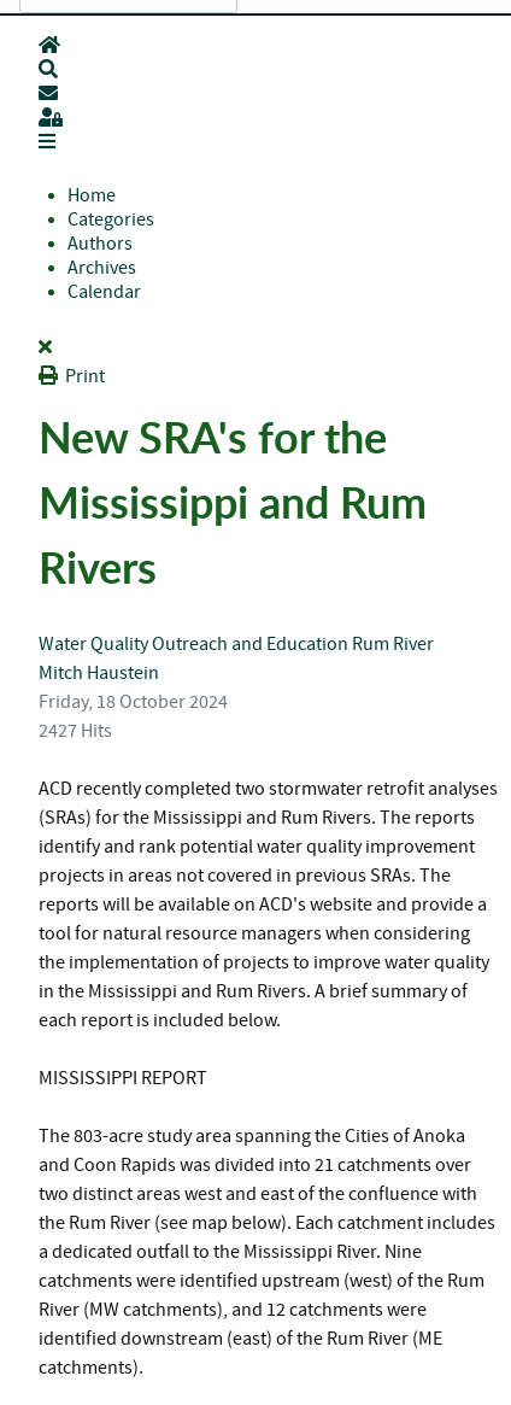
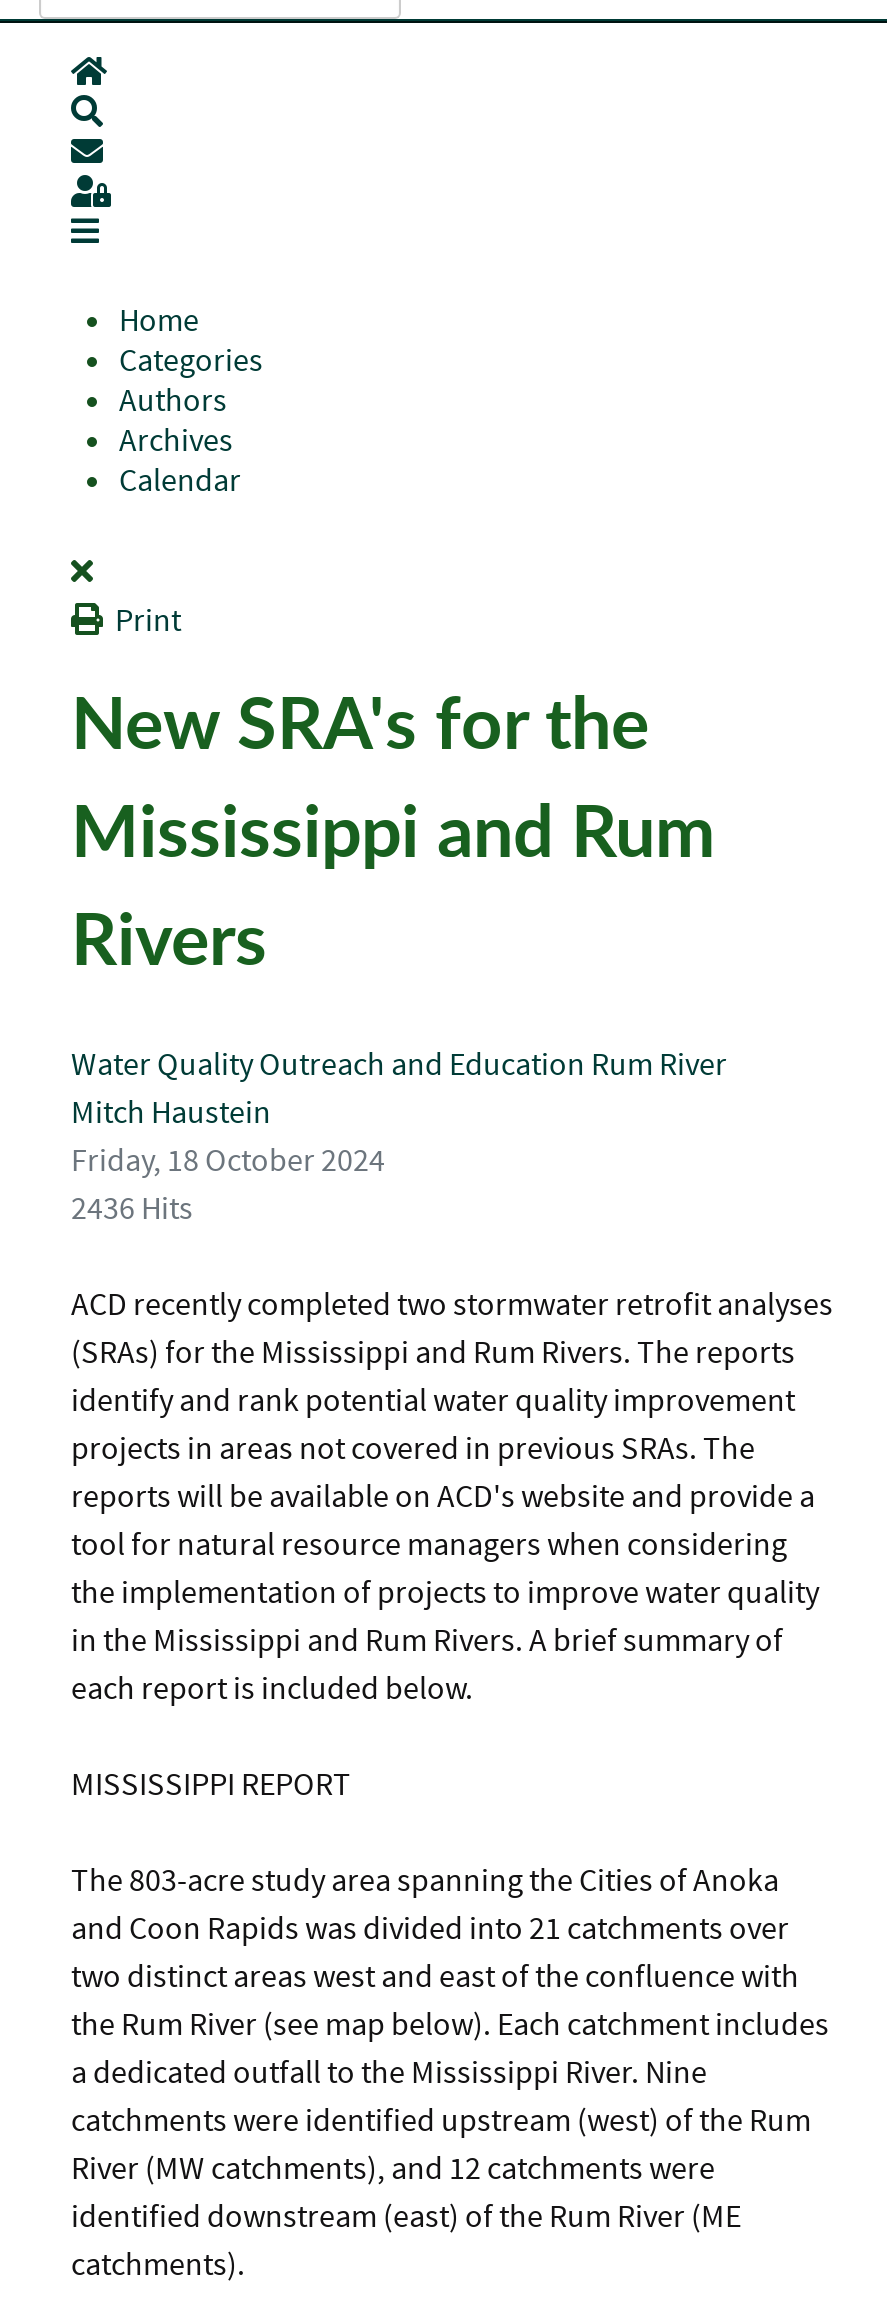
- 2427 Hits
+ 2436 Hits
